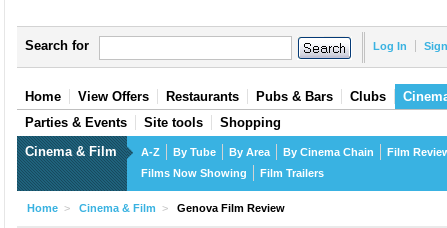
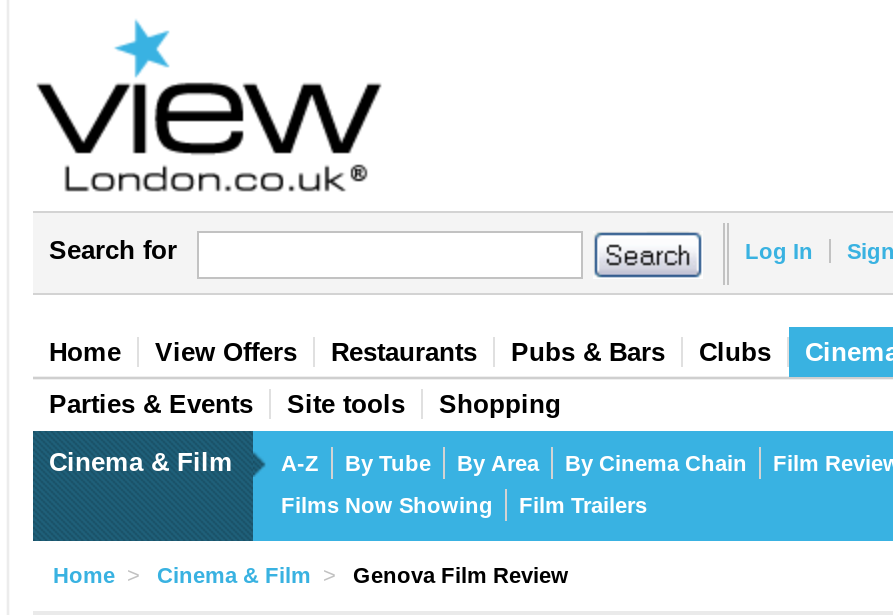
+ [image]
